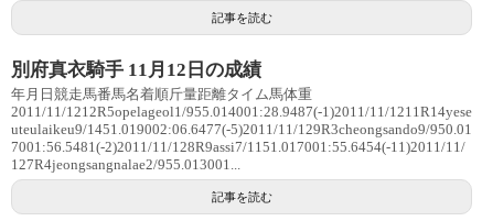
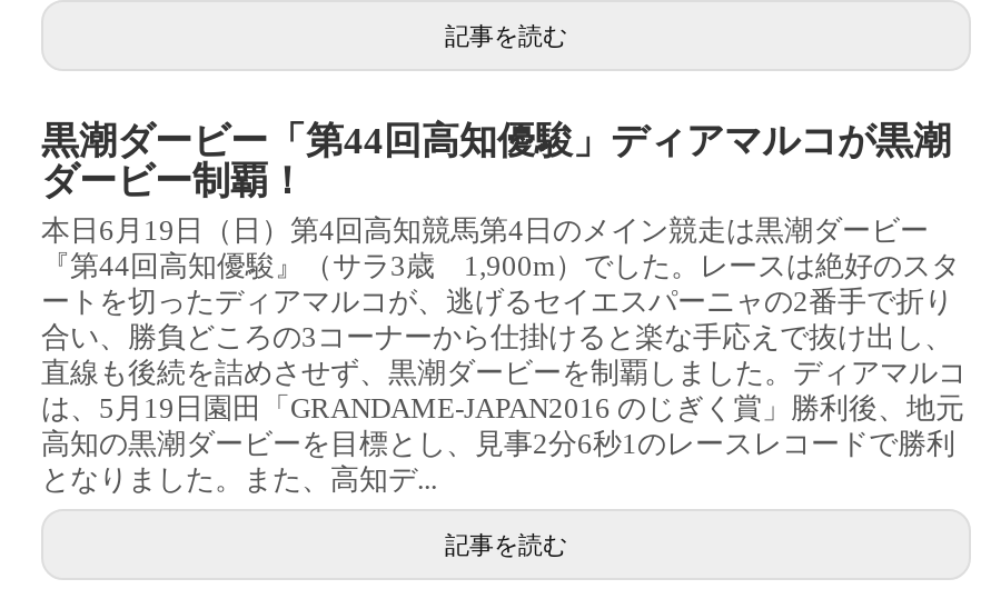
- 別府真衣騎手 11月12日の成績
- 年月日競走馬番馬名着順斤量距離タイム馬体重
- 2011/11/1212R5opelageol1/955.014001:28.9487(-1)2011/11/1211R14yese
- uteulaikeu9/1451.019002:06.6477(-5)2011/11/129R3cheongsando9/950.01
- 7001:56.5481(-2)2011/11/128R9assi7/1151.017001:55.6454(-11)2011/11/
- 127R4jeongsangnalae2/955.013001...
+ 黒潮ダービー「第44回高知優駿」ディアマルコが黒潮
+ ダービー制覇！
+ 本日6月19日（日）第4回高知競馬第4日のメイン競走は黒潮ダービー
+ 『第44回高知優駿』（サラ3歳 1,900m）でした。レースは絶好のスタ
+ ートを切ったディアマルコが、逃げるセイエスパーニャの2番手で折り
+ 合い、勝負どころの3コーナーから仕掛けると楽な手応えで抜け出し、
+ 直線も後続を詰めさせず、黒潮ダービーを制覇しました。ディアマルコ
+ は、5月19日園田「GRANDAME-JAPAN2016 のじぎく賞」勝利後、地元
+ 高知の黒潮ダービーを目標とし、見事2分6秒1のレースレコードで勝利
+ となりました。また、高知デ...
